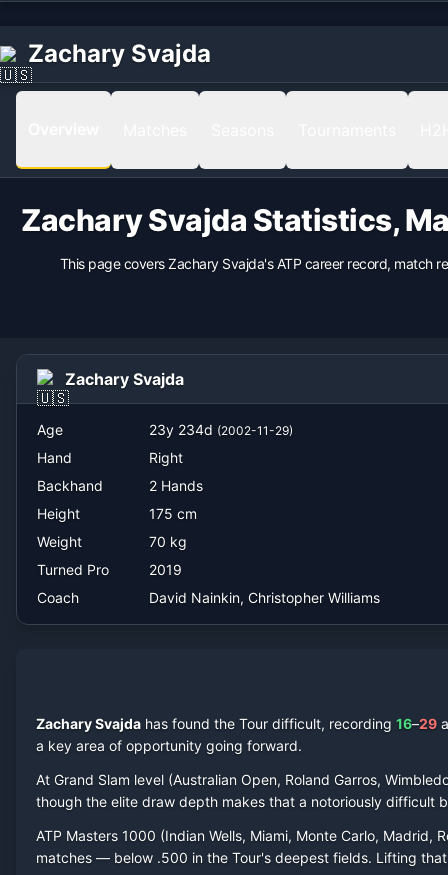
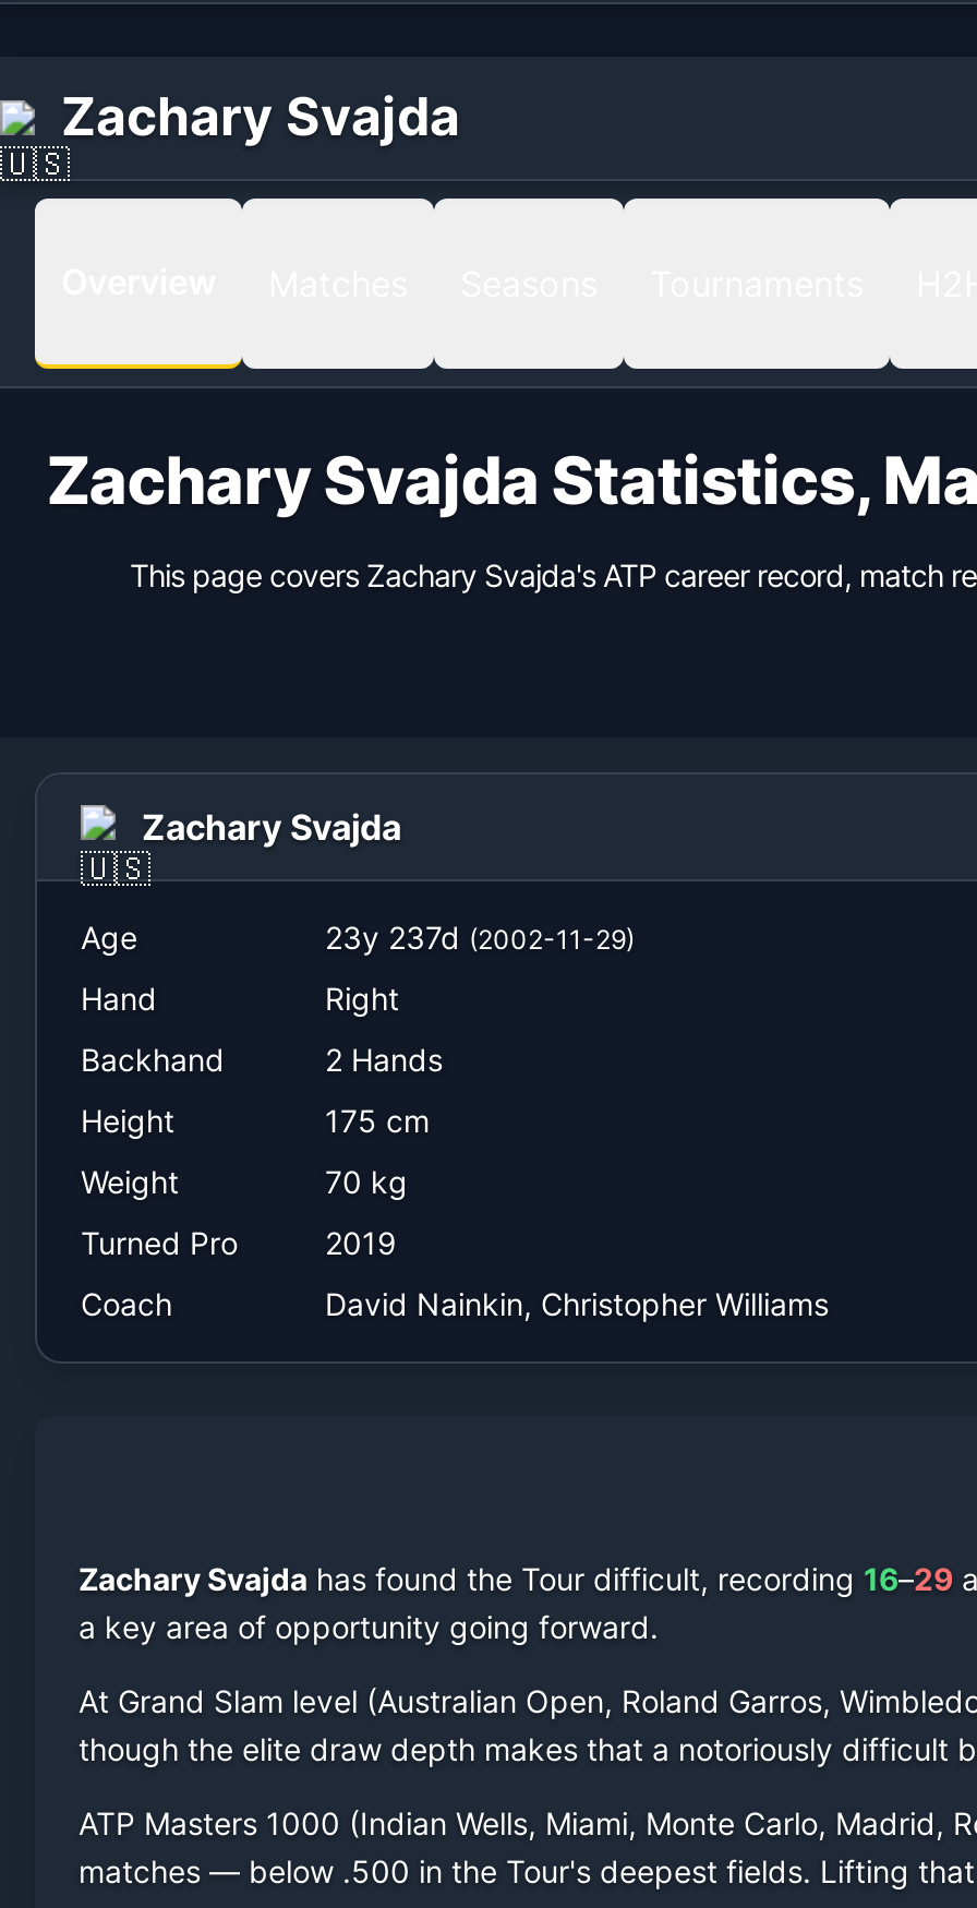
- 23y 234d (2002-11-29)
+ 23y 237d (2002-11-29)
